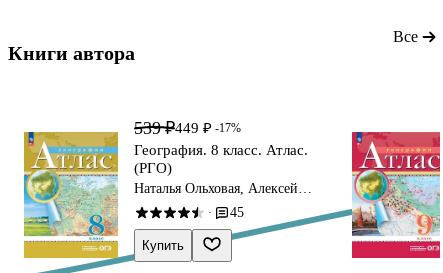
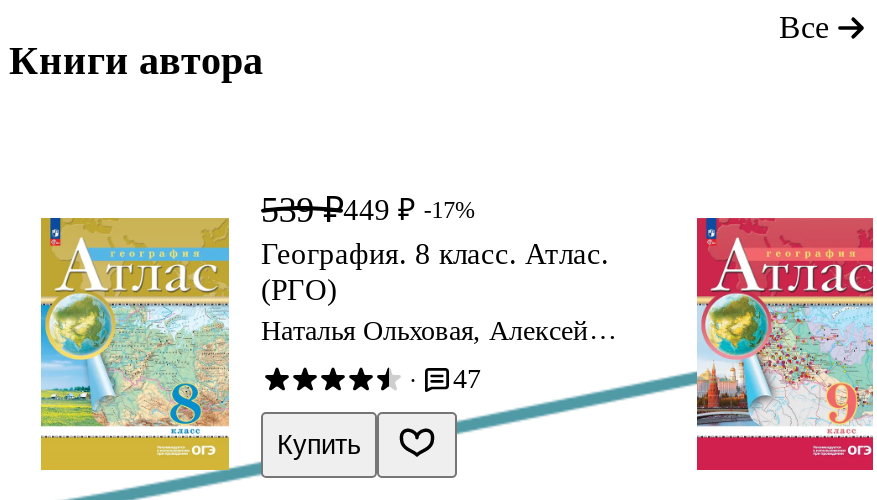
- 45
+ 47
